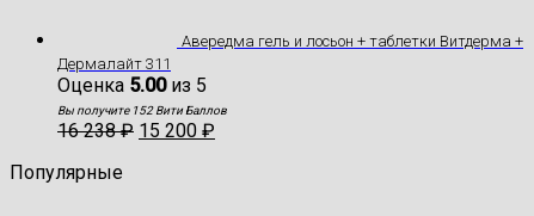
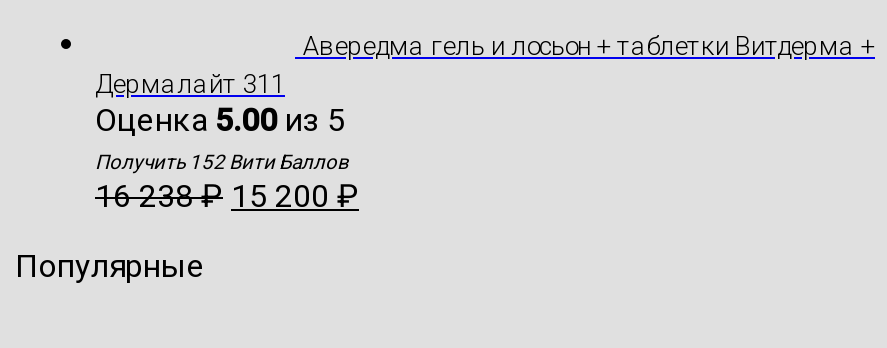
- Вы получите 152 Вити Баллов
+ Получить 152 Вити Баллов
